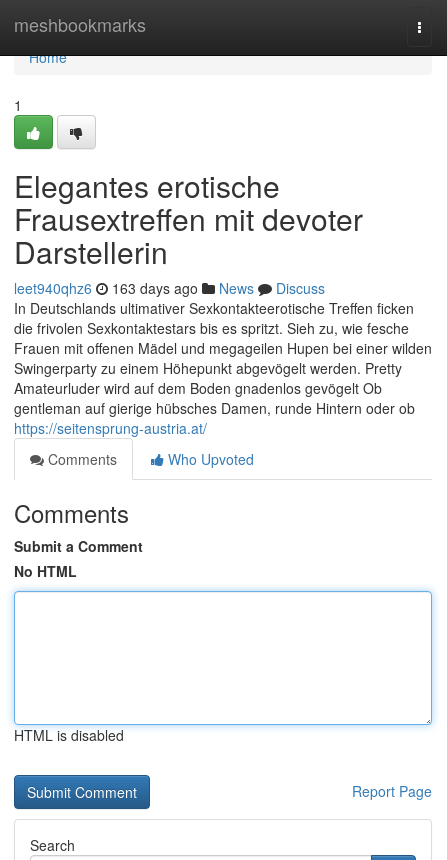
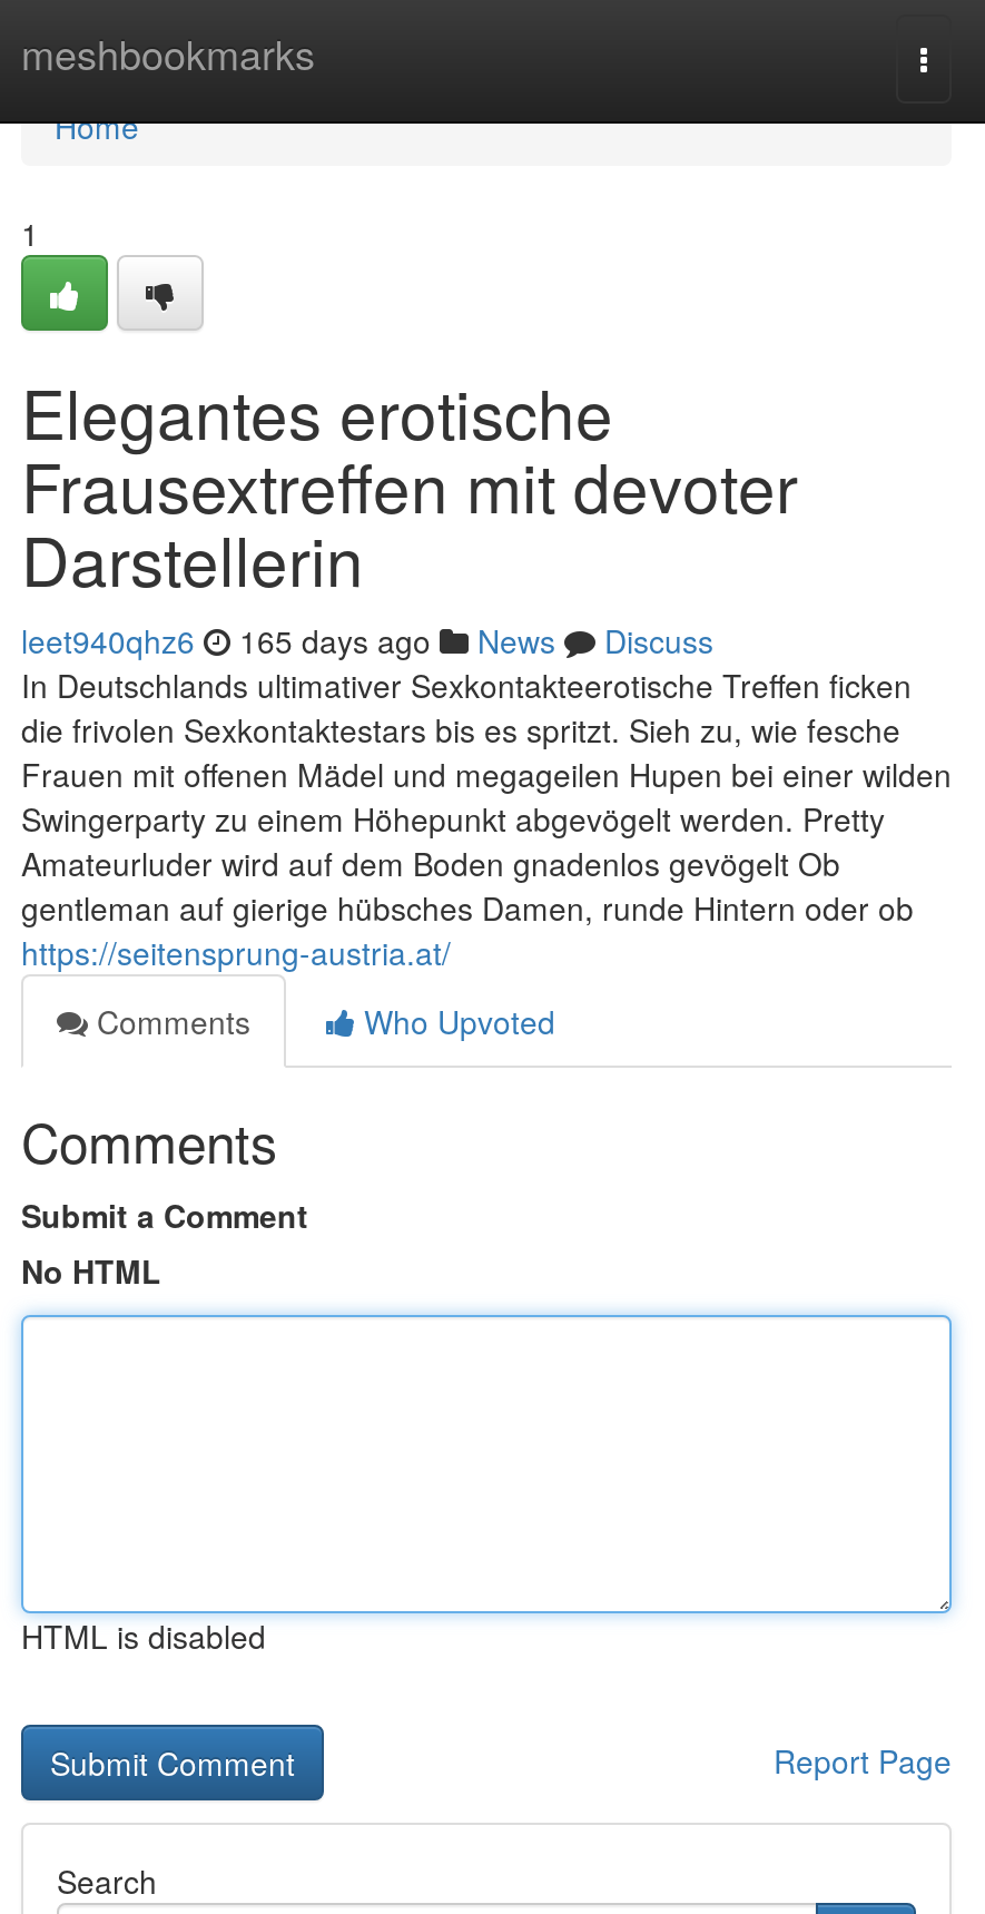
- leet940qhz6 163 days ago News Discuss
+ leet940qhz6 165 days ago News Discuss
